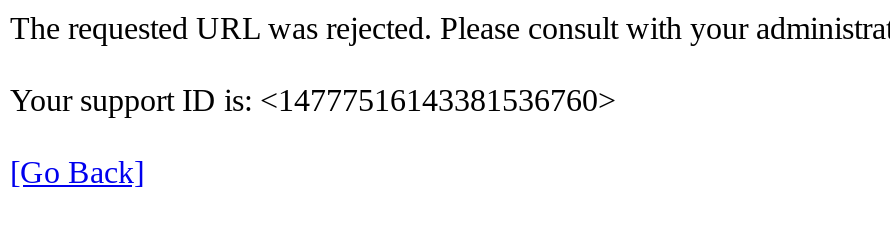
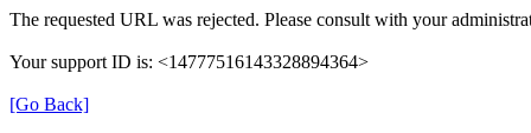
- Your support ID is: <14777516143381536760>
+ Your support ID is: <14777516143328894364>
